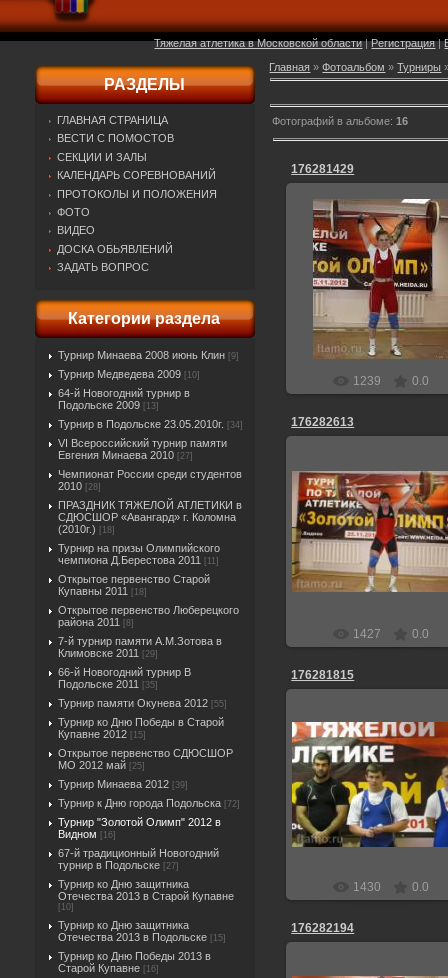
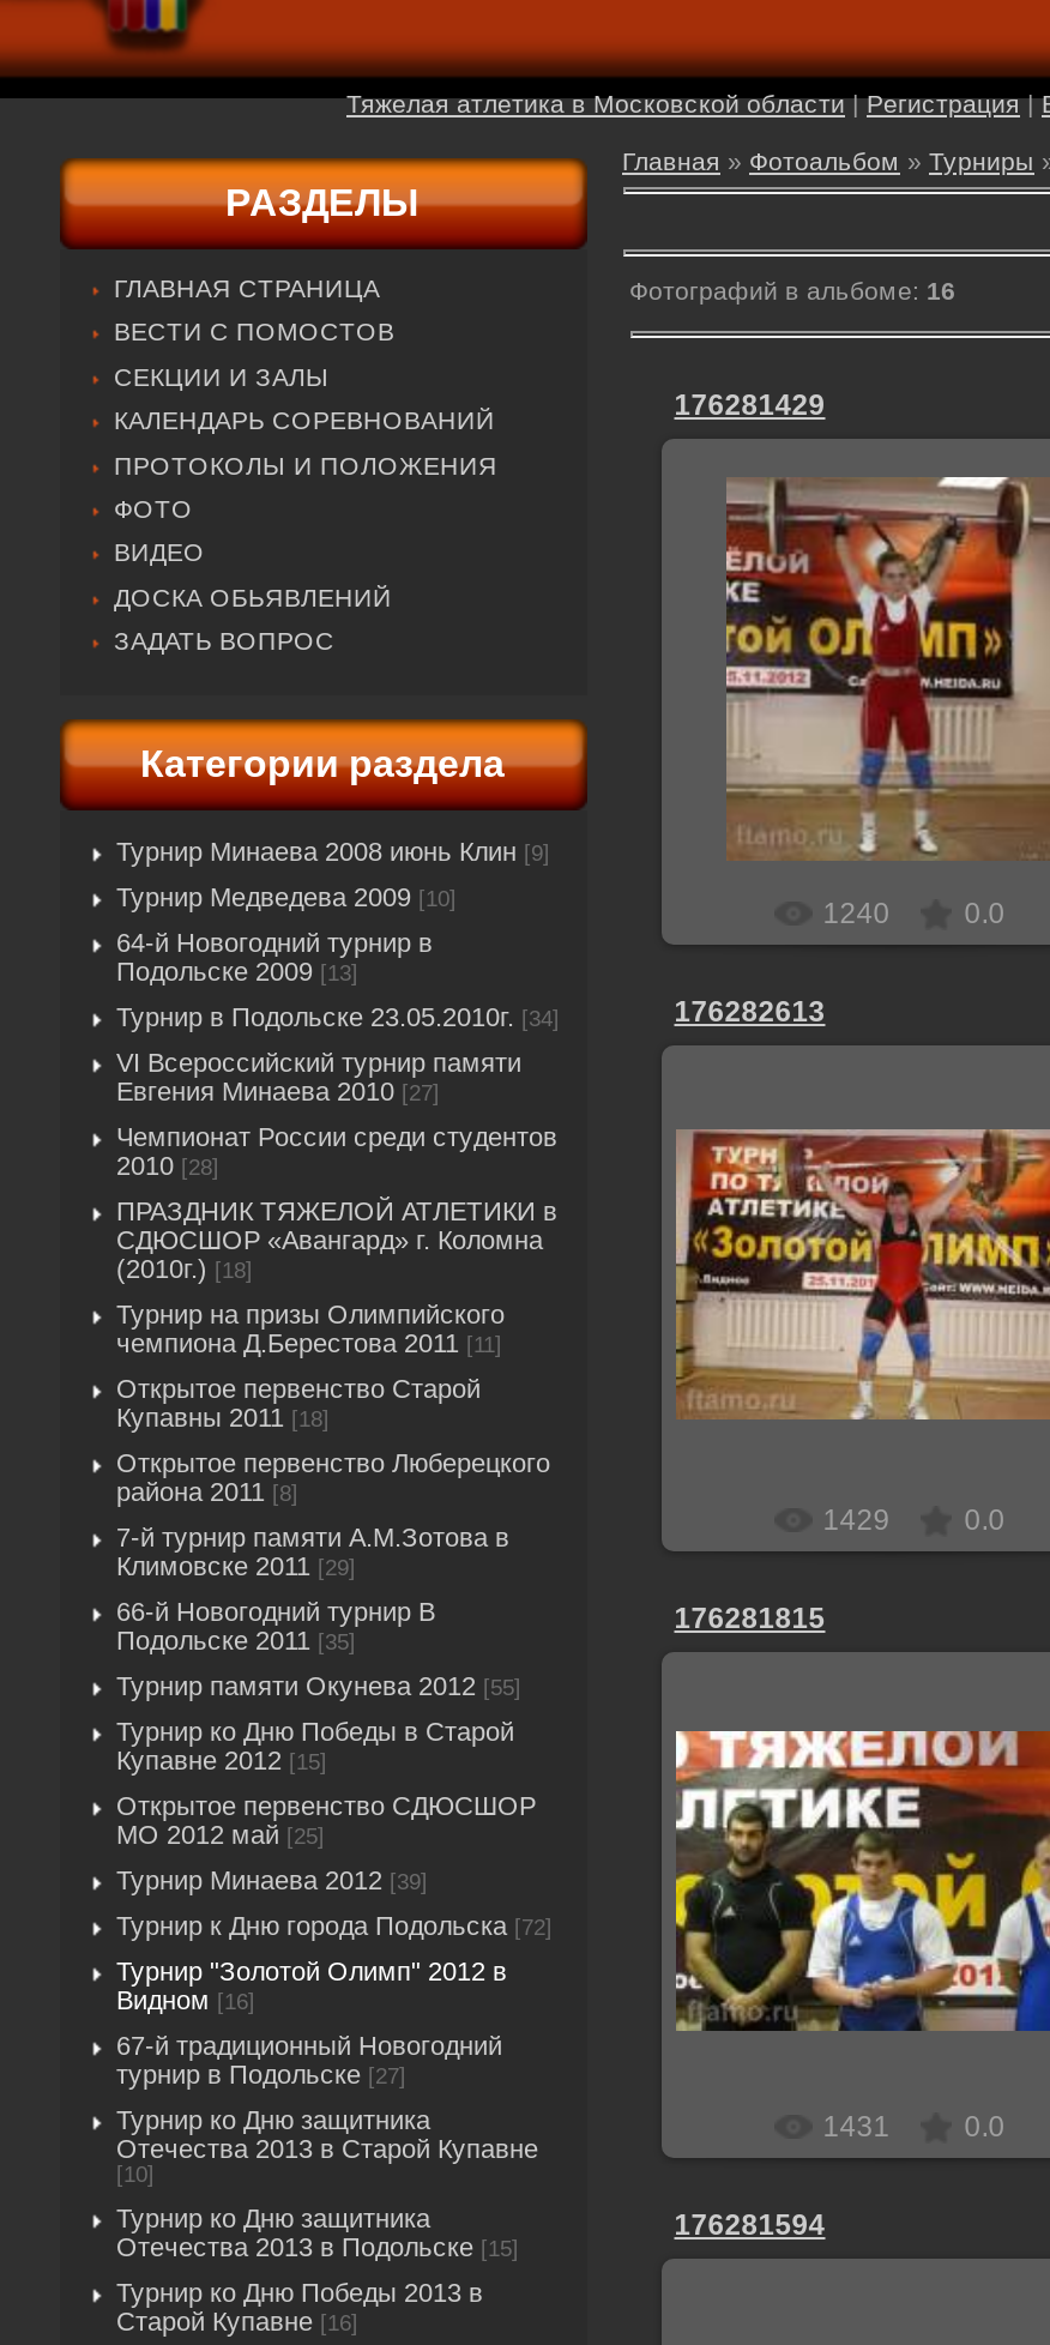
- 1239
+ 1240

- 1427
+ 1429

- 1430
+ 1431

- 176282194
+ 176281594
